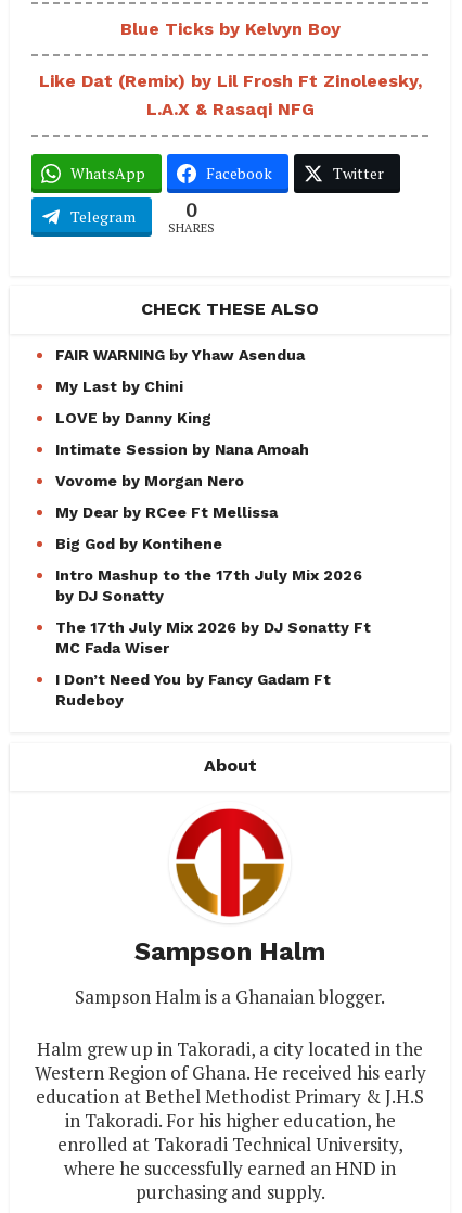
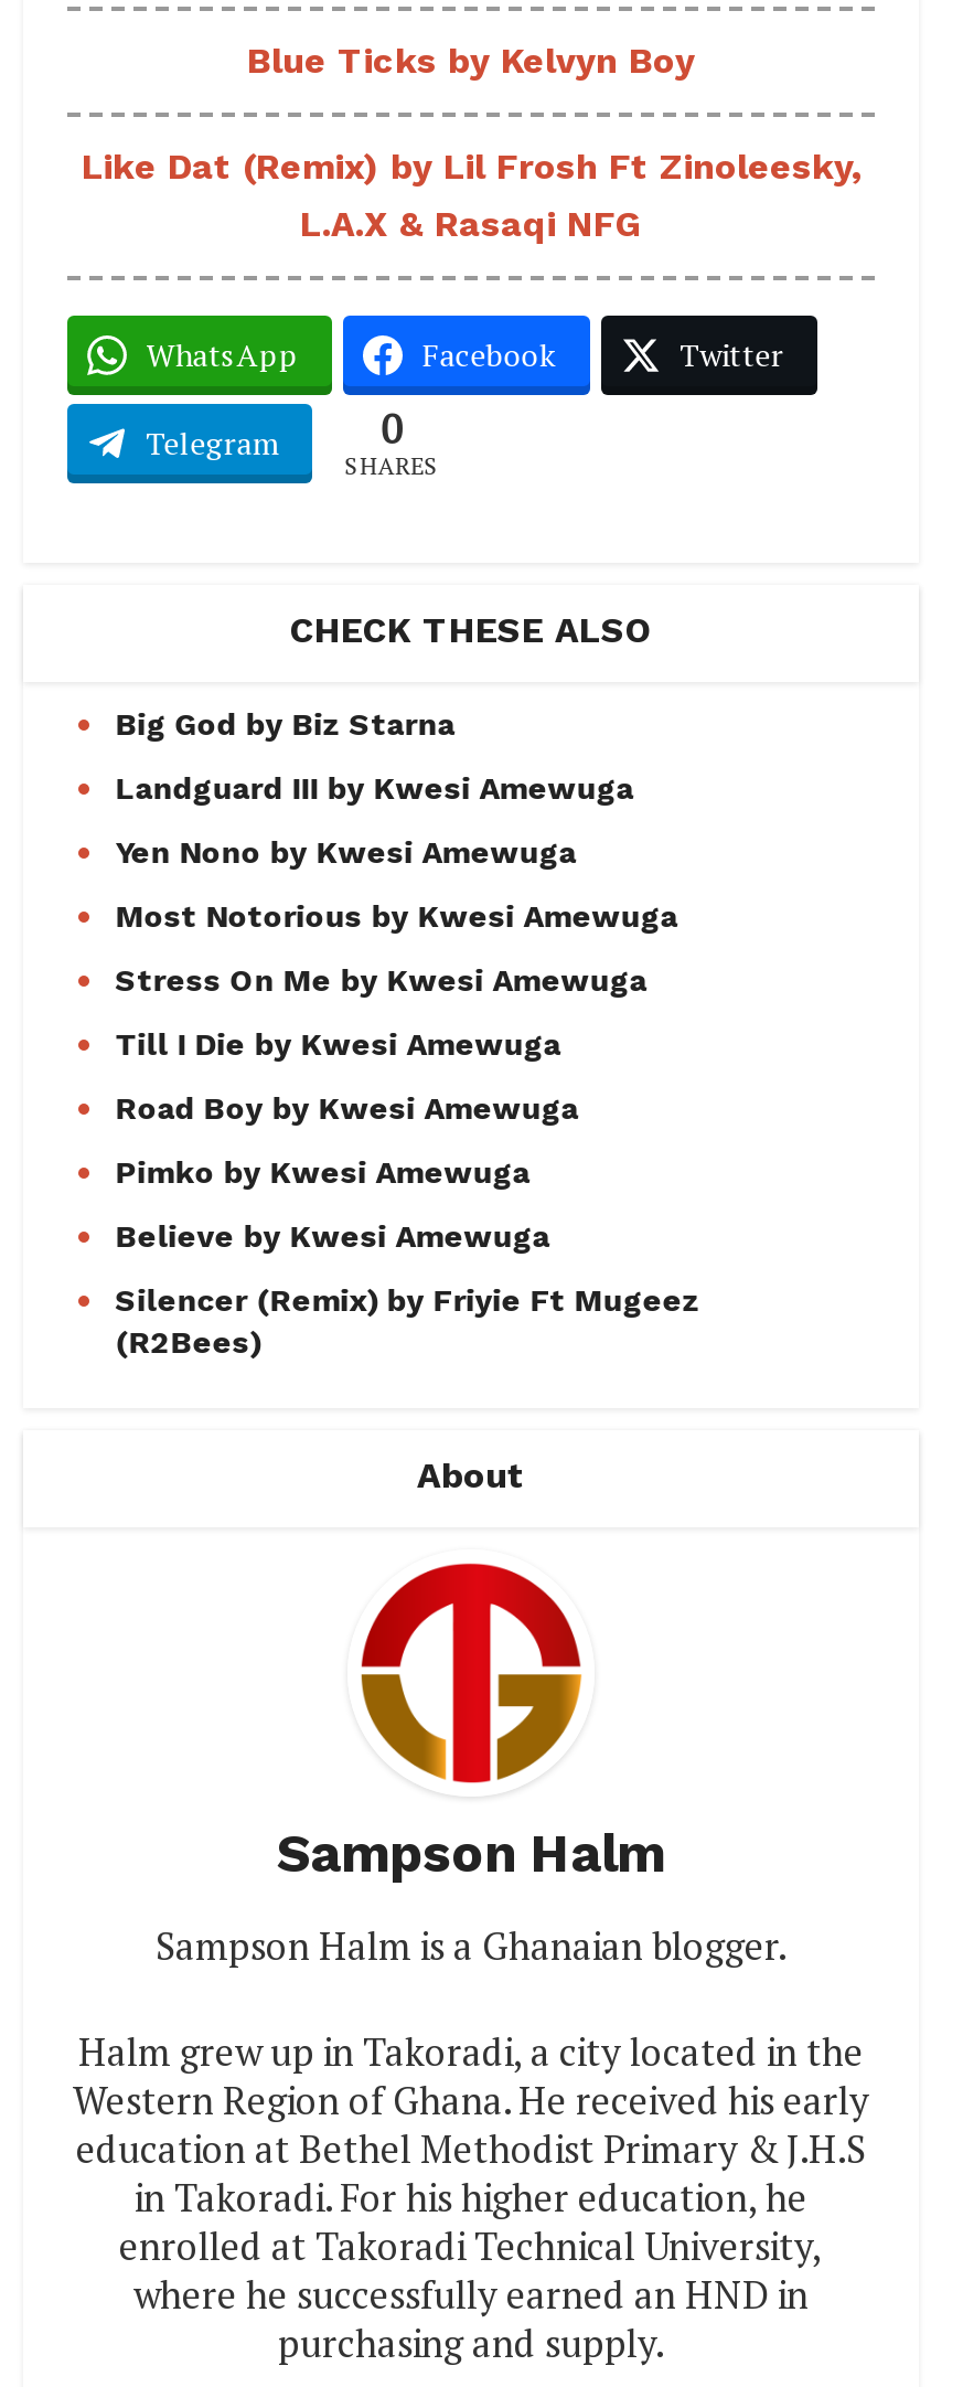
- FAIR WARNING by Yhaw Asendua
+ Big God by Biz Starna

- My Last by Chini
+ Landguard III by Kwesi Amewuga

- LOVE by Danny King
+ Yen Nono by Kwesi Amewuga

- Intimate Session by Nana Amoah
+ Most Notorious by Kwesi Amewuga

- Vovome by Morgan Nero
+ Stress On Me by Kwesi Amewuga

- My Dear by RCee Ft Mellissa
+ Till I Die by Kwesi Amewuga

- Big God by Kontihene
+ Road Boy by Kwesi Amewuga

- Intro Mashup to the 17th July Mix 2026
- by DJ Sonatty
+ Pimko by Kwesi Amewuga

- The 17th July Mix 2026 by DJ Sonatty Ft
- MC Fada Wiser
+ Believe by Kwesi Amewuga

- I Don’t Need You by Fancy Gadam Ft
- Rudeboy
+ Silencer (Remix) by Friyie Ft Mugeez
+ (R2Bees)
